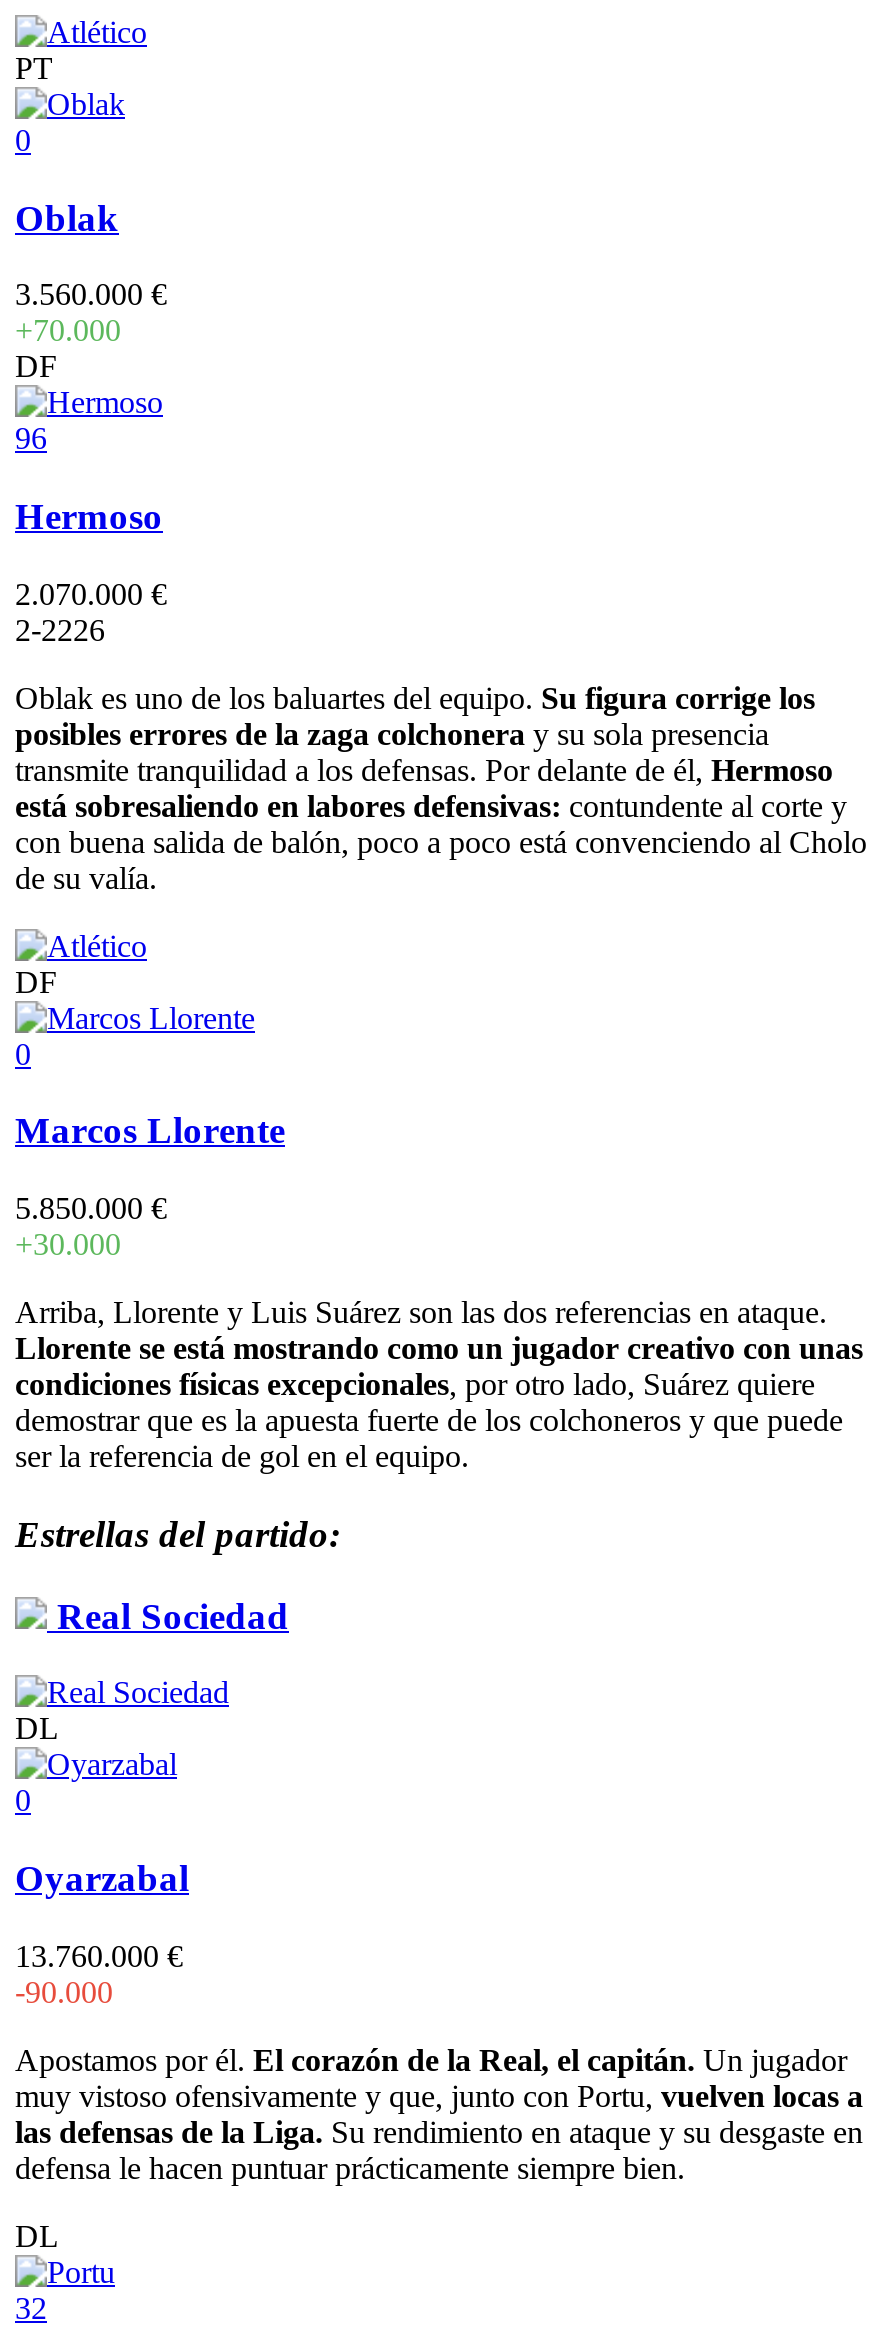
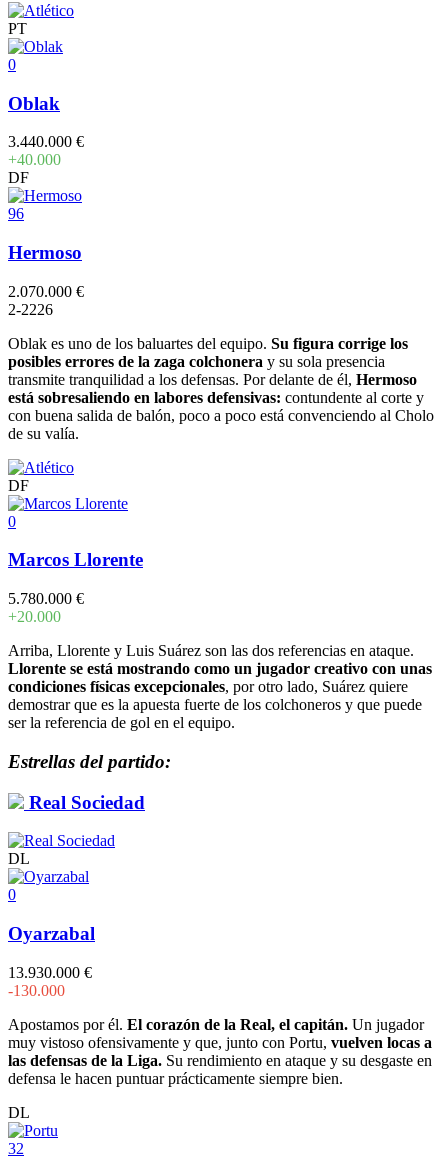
- 3.560.000 €
+ 3.440.000 €

- +70.000
+ +40.000

- 5.850.000 €
+ 5.780.000 €

- +30.000
+ +20.000

- 13.760.000 €
+ 13.930.000 €

- -90.000
+ -130.000
